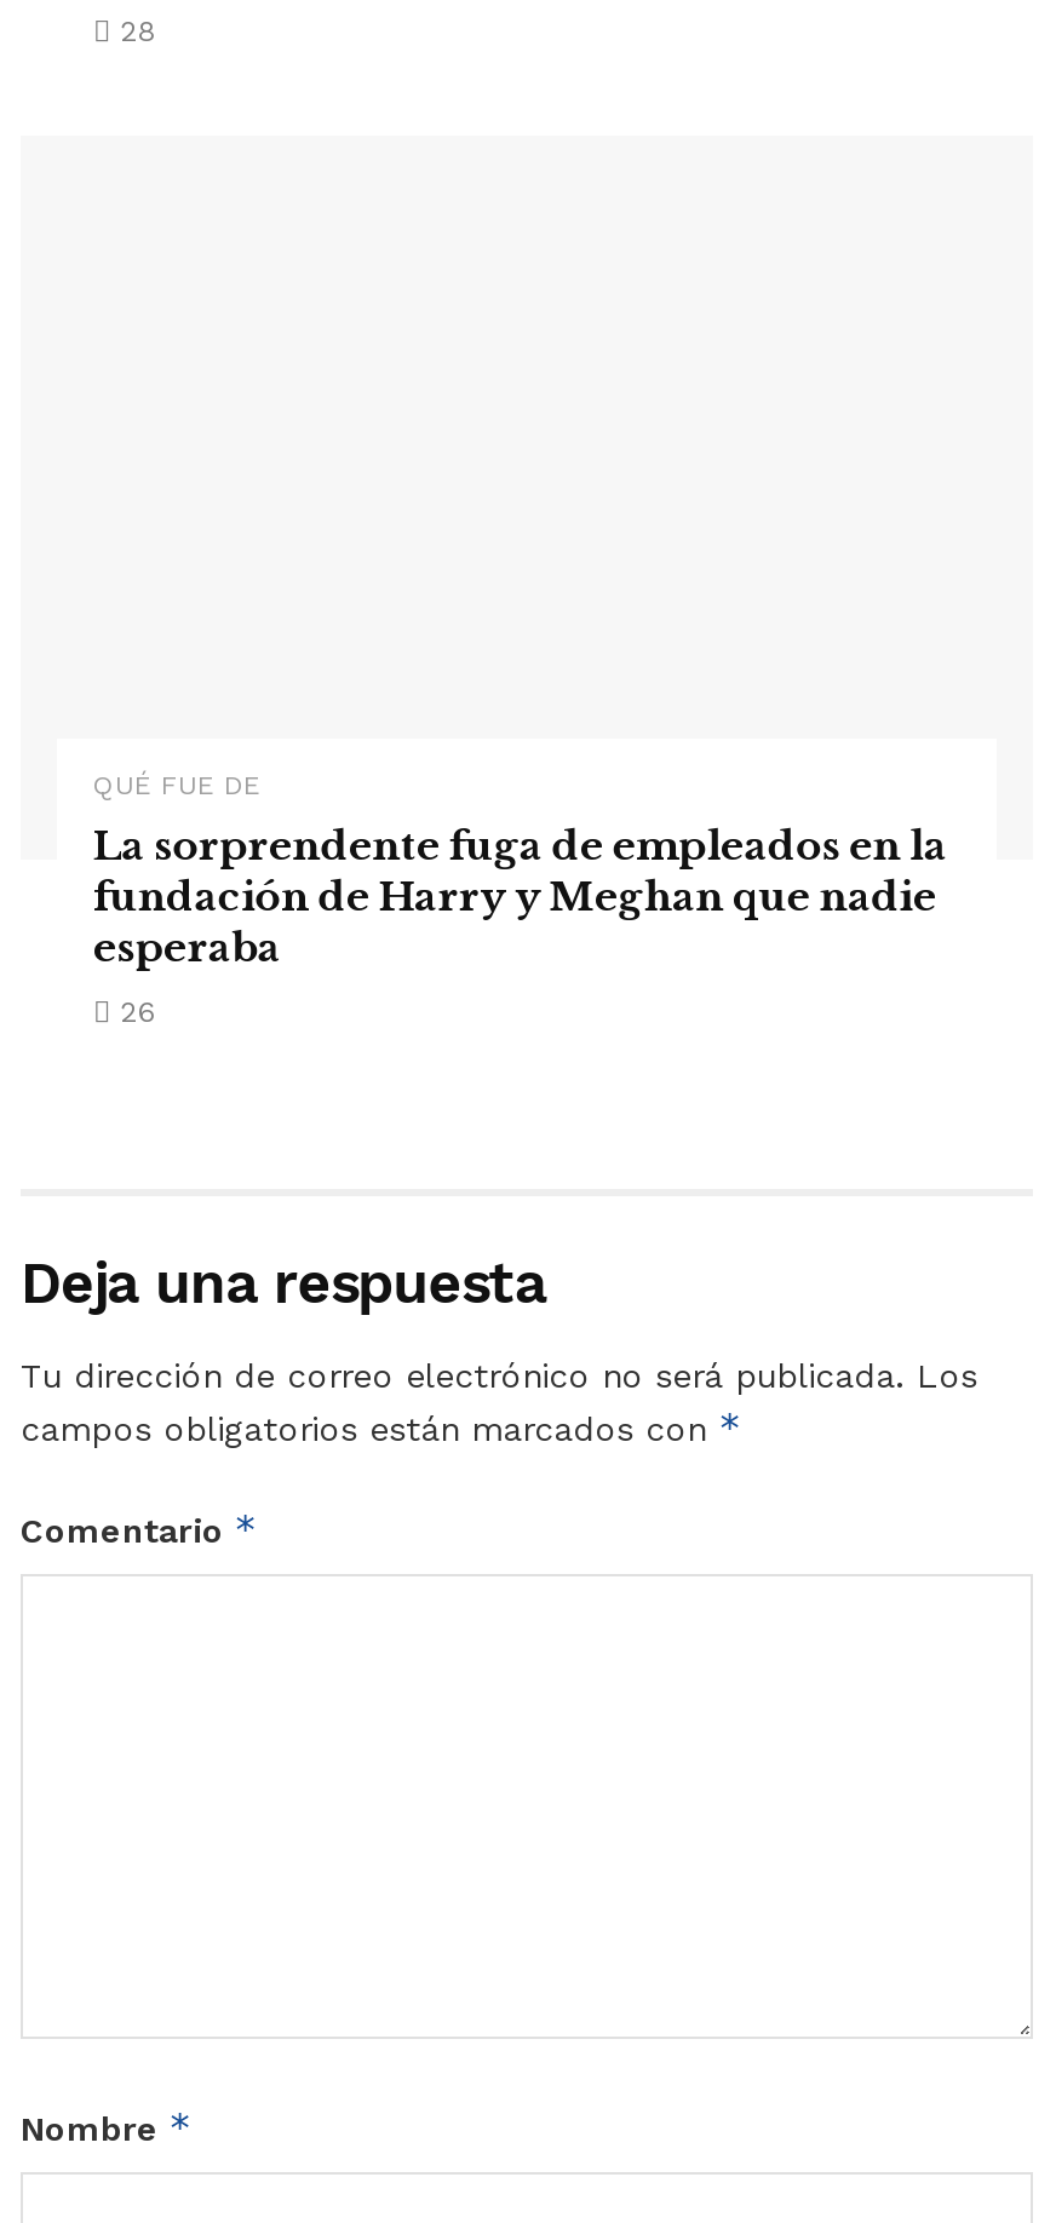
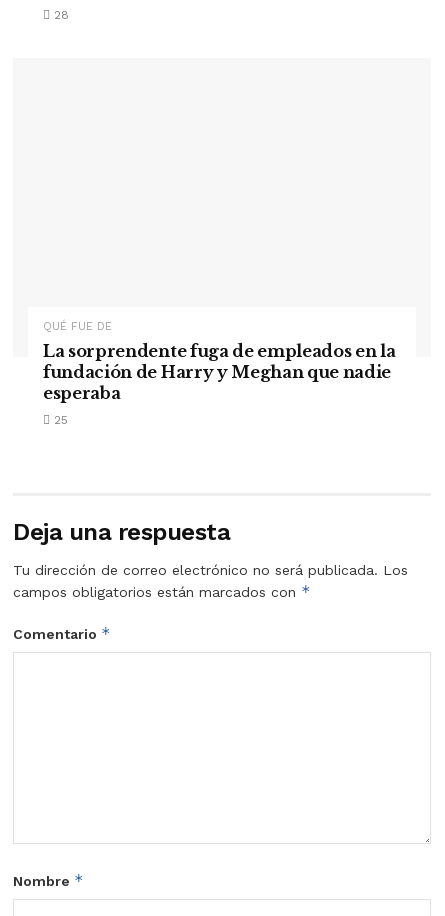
- 26
+ 25
